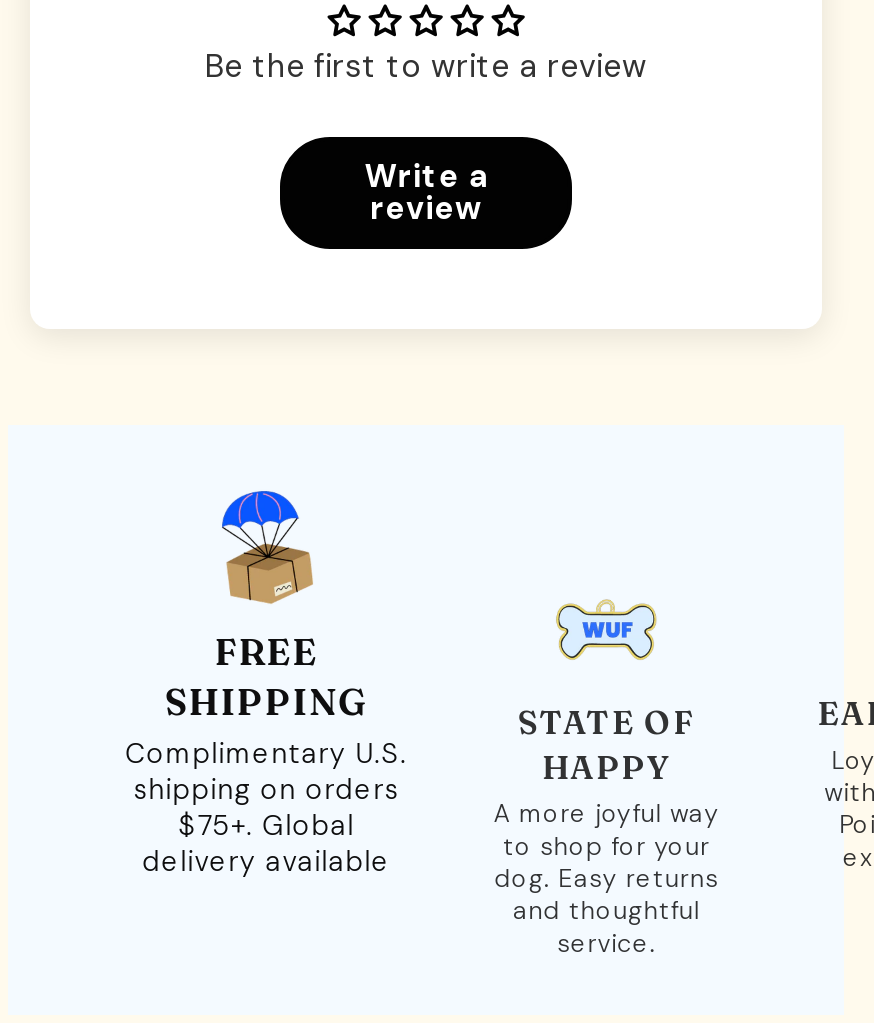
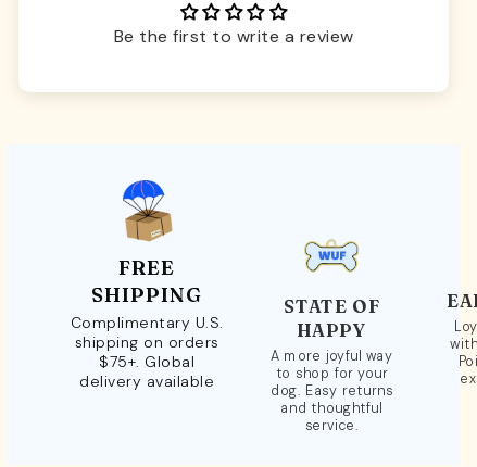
- Write a
- review
